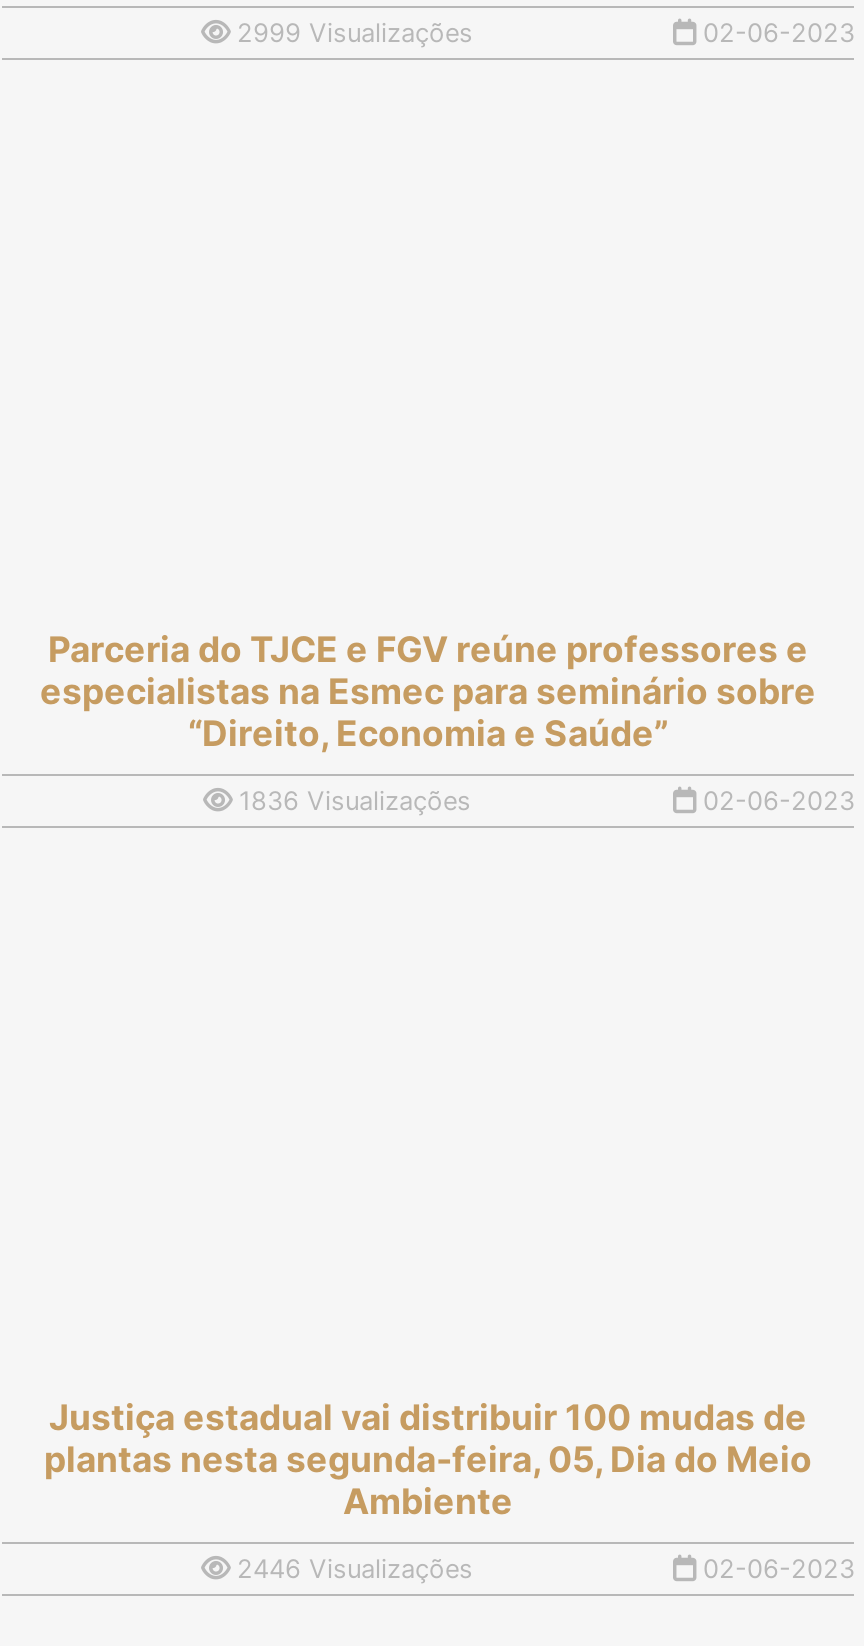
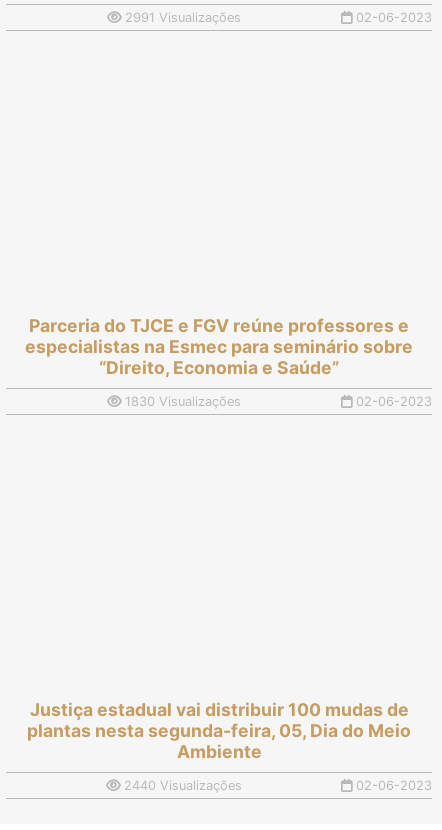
- 2999 Visualizações
+ 2991 Visualizações

- 1836 Visualizações
+ 1830 Visualizações

- 2446 Visualizações
+ 2440 Visualizações
